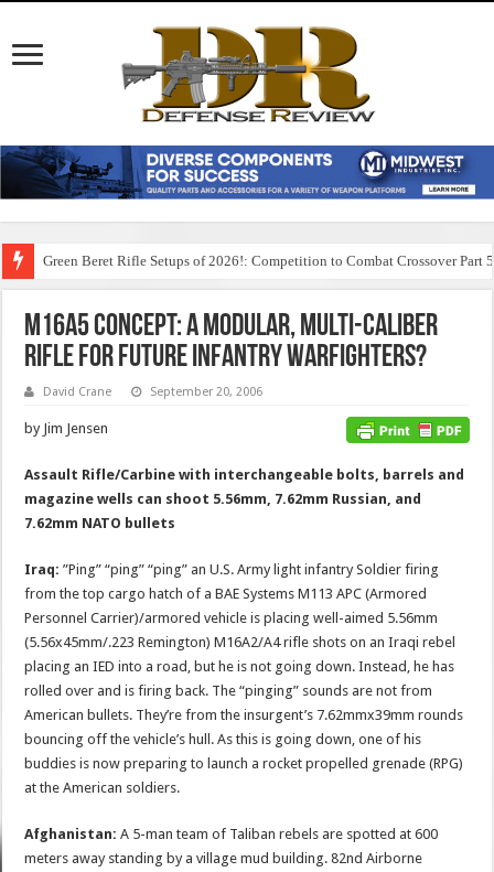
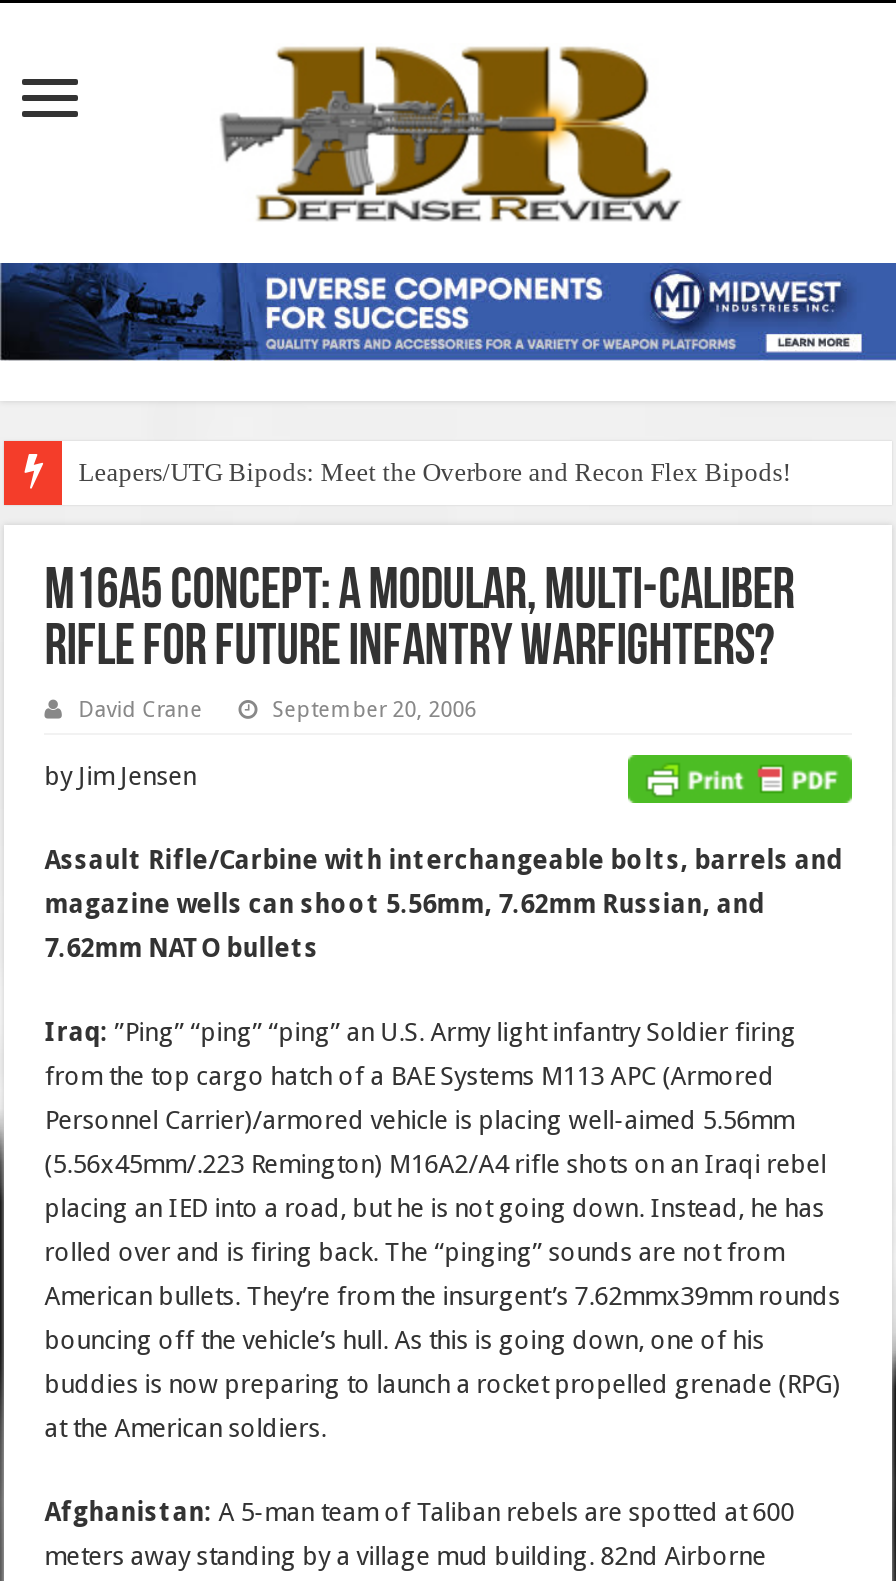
- Green Beret Rifle Setups of 2026!: Competition to Combat Crossover Part 5
+ Leapers/UTG Bipods: Meet the Overbore and Recon Flex Bipods!
